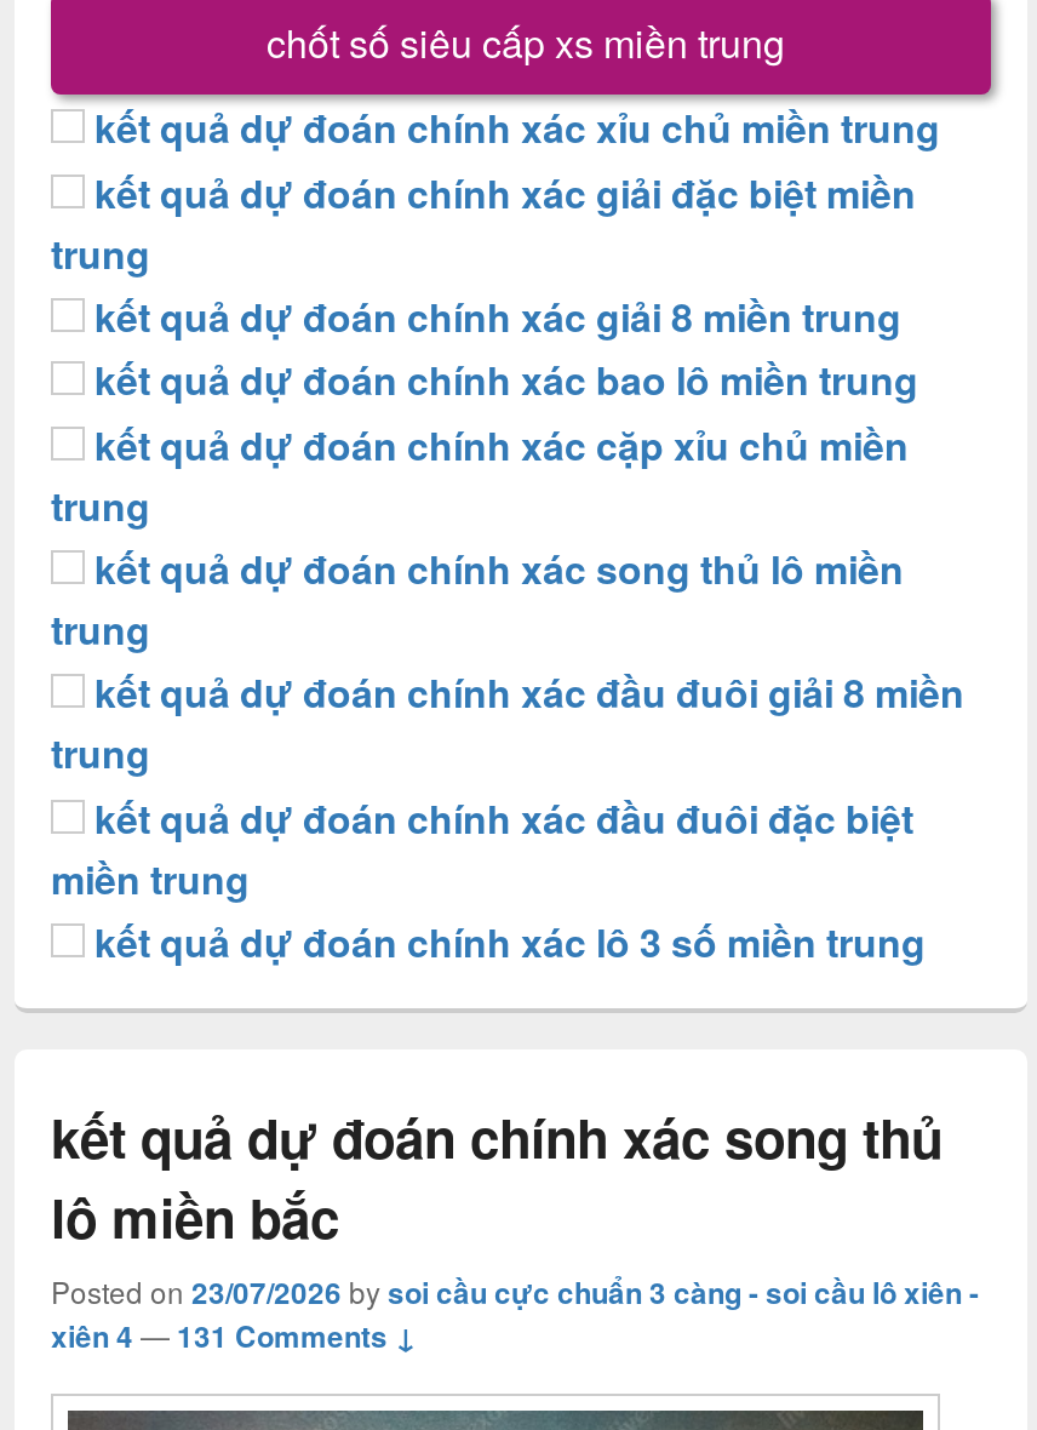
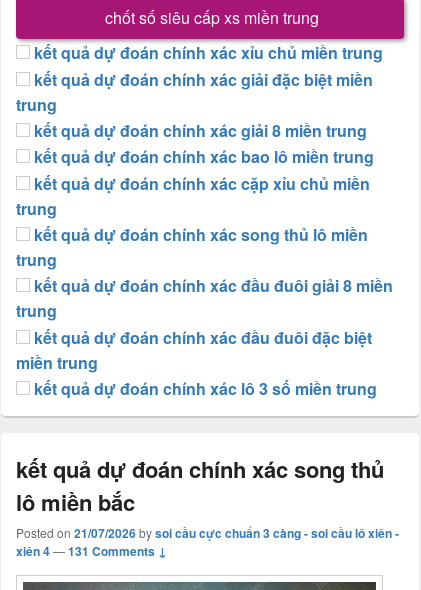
- Posted on 23/07/2026 by soi cầu cực chuẩn 3 càng - soi cầu lô xiên -
+ Posted on 21/07/2026 by soi cầu cực chuẩn 3 càng - soi cầu lô xiên -
